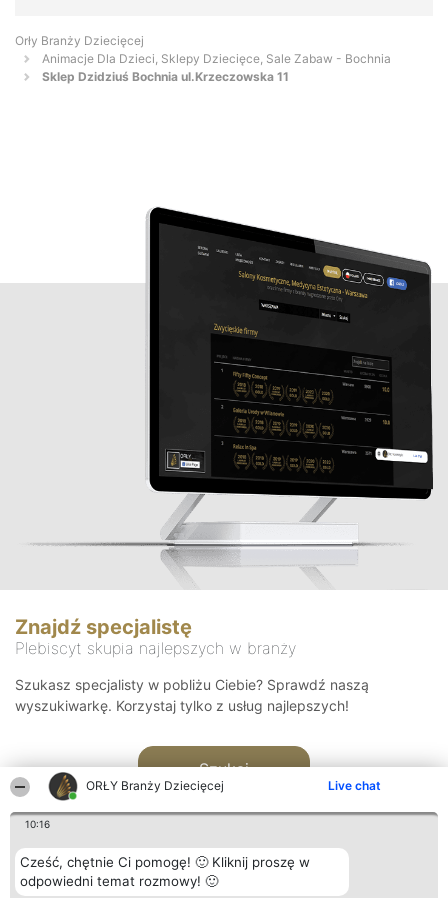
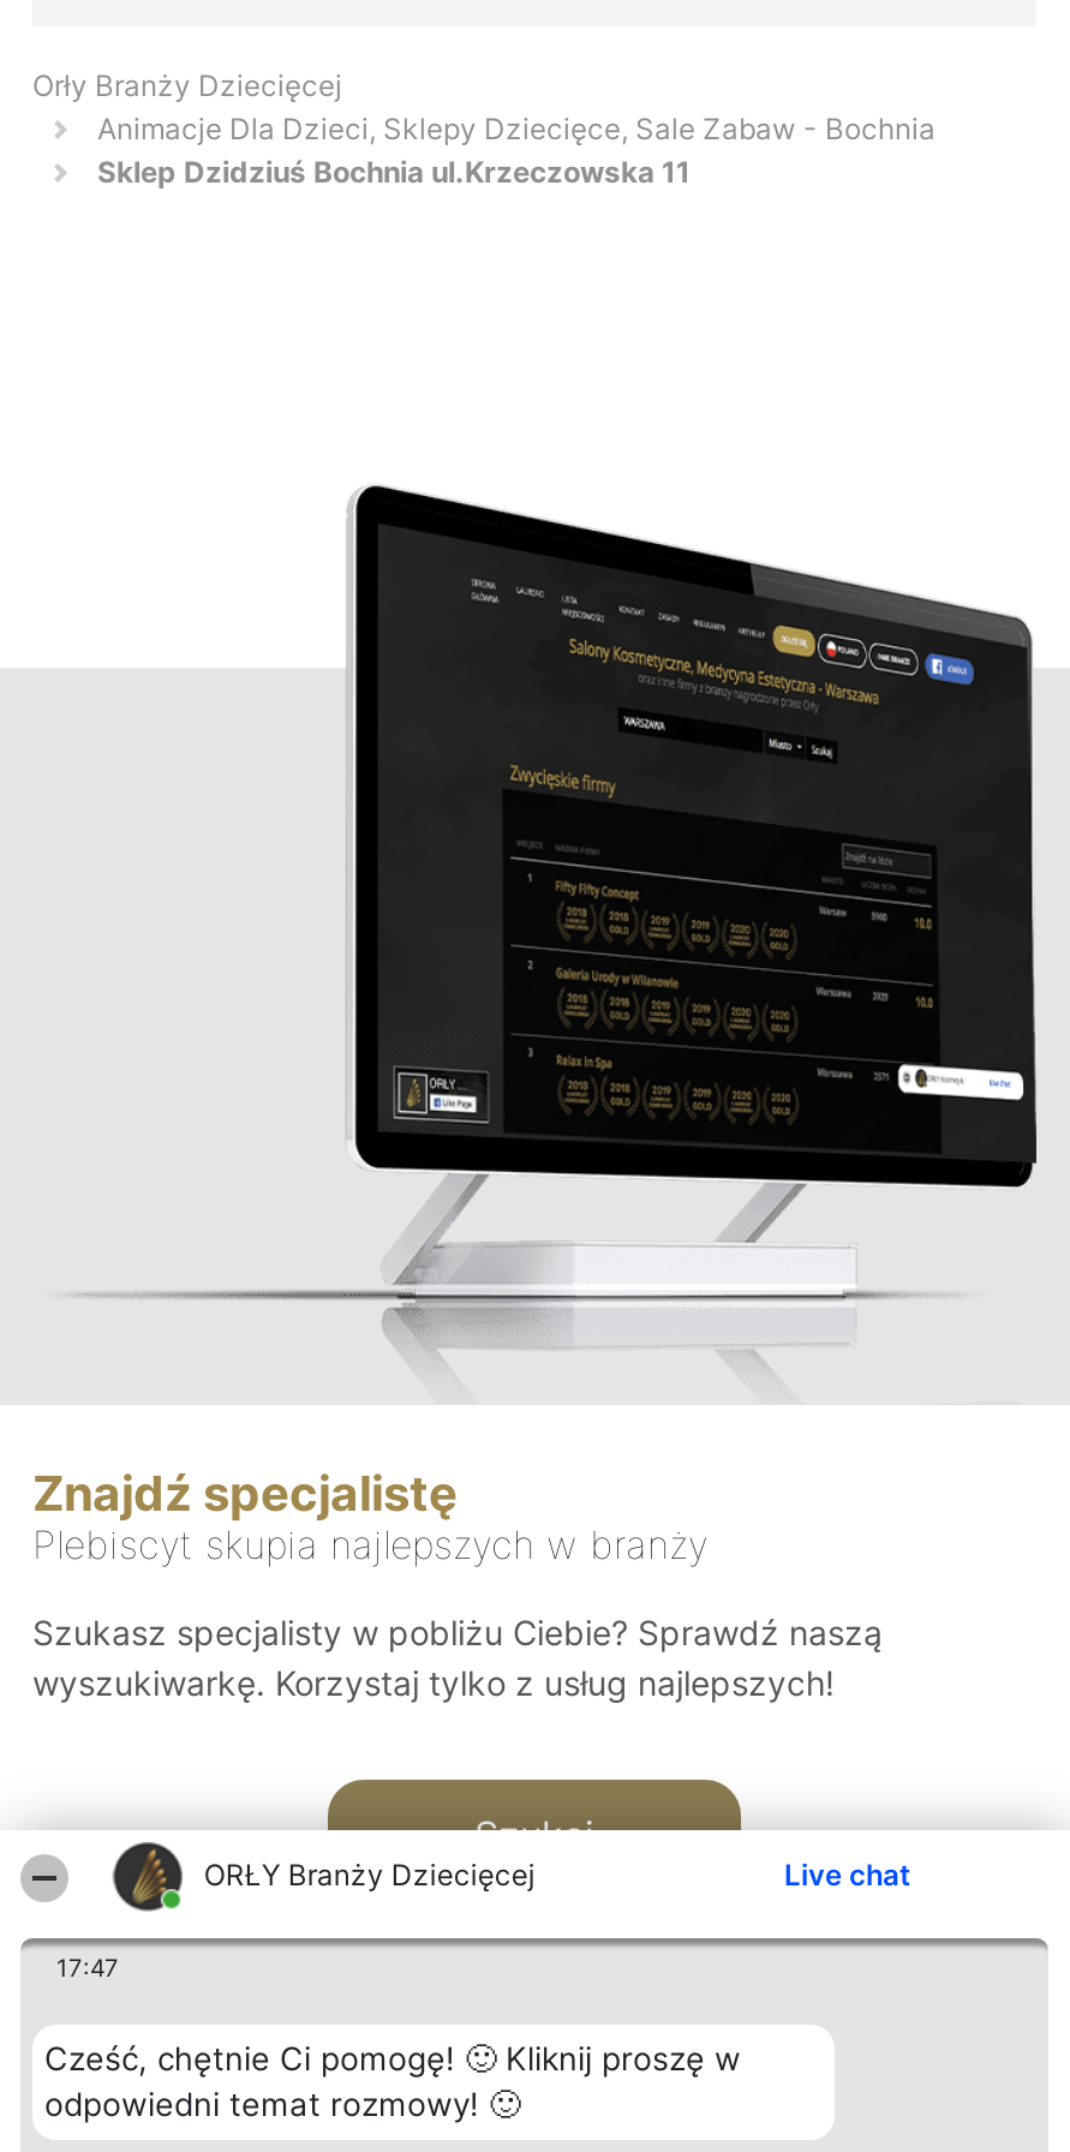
- 10:16
+ 17:47
